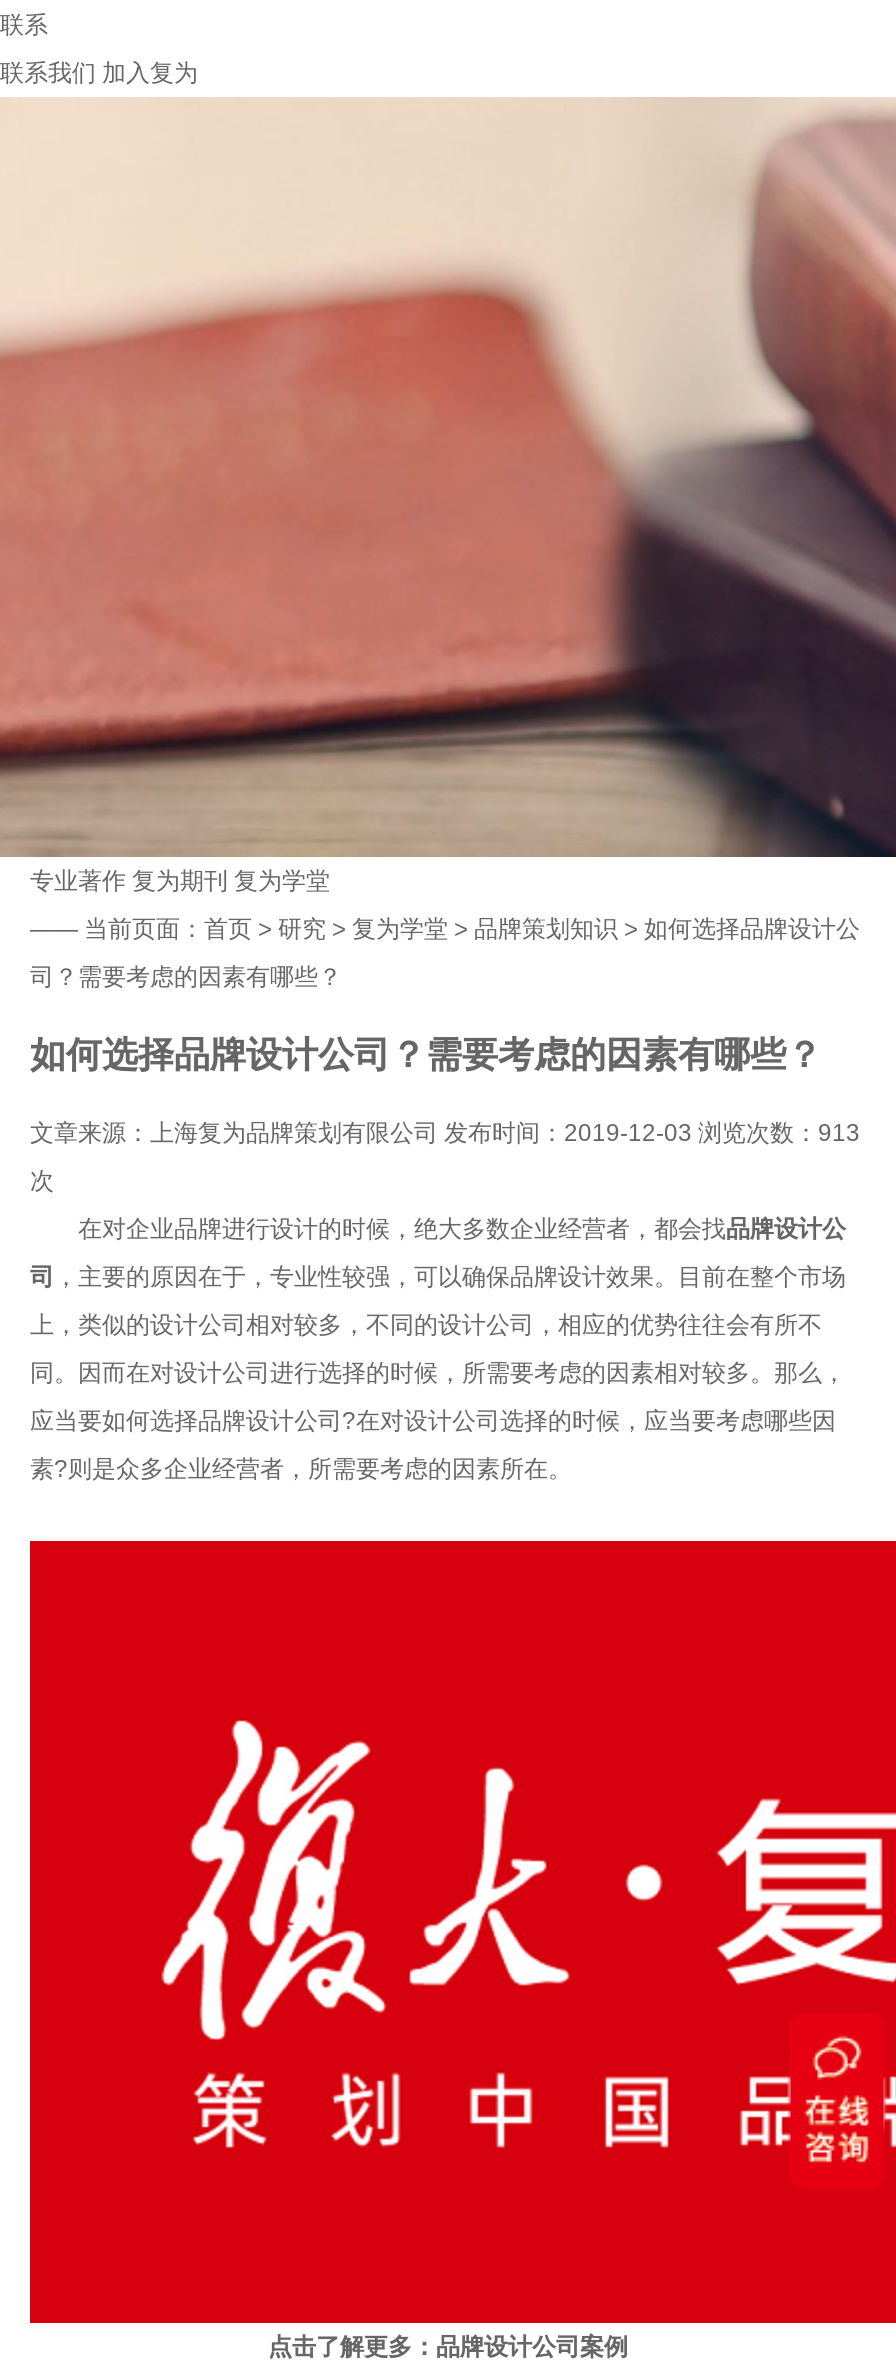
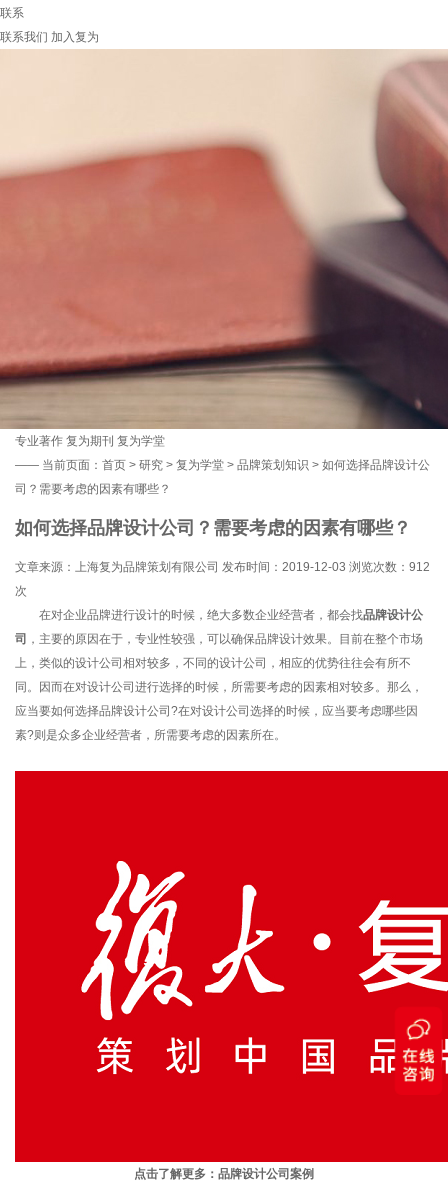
- 文章来源：上海复为品牌策划有限公司 发布时间：2019-12-03 浏览次数：913
+ 文章来源：上海复为品牌策划有限公司 发布时间：2019-12-03 浏览次数：912
